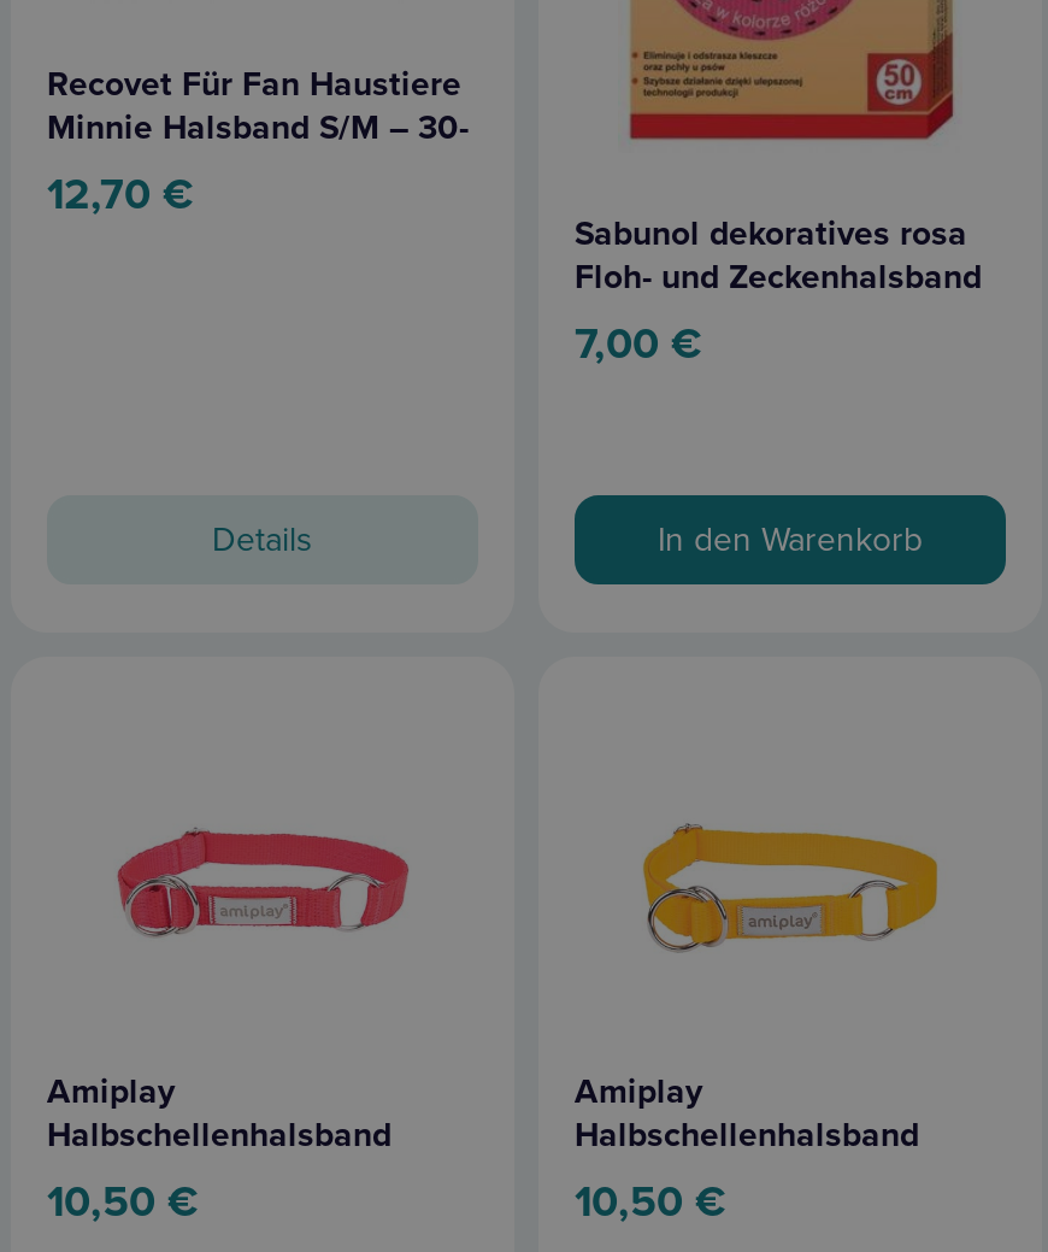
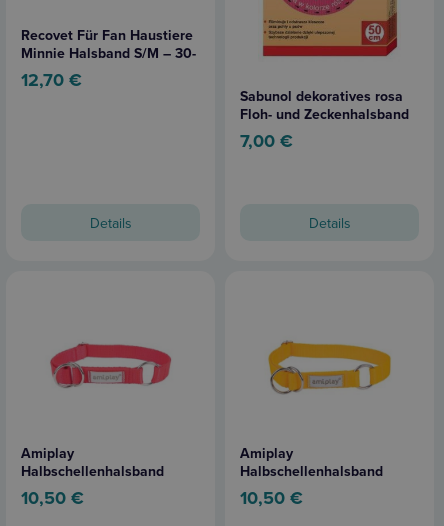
- In den Warenkorb
+ Details
